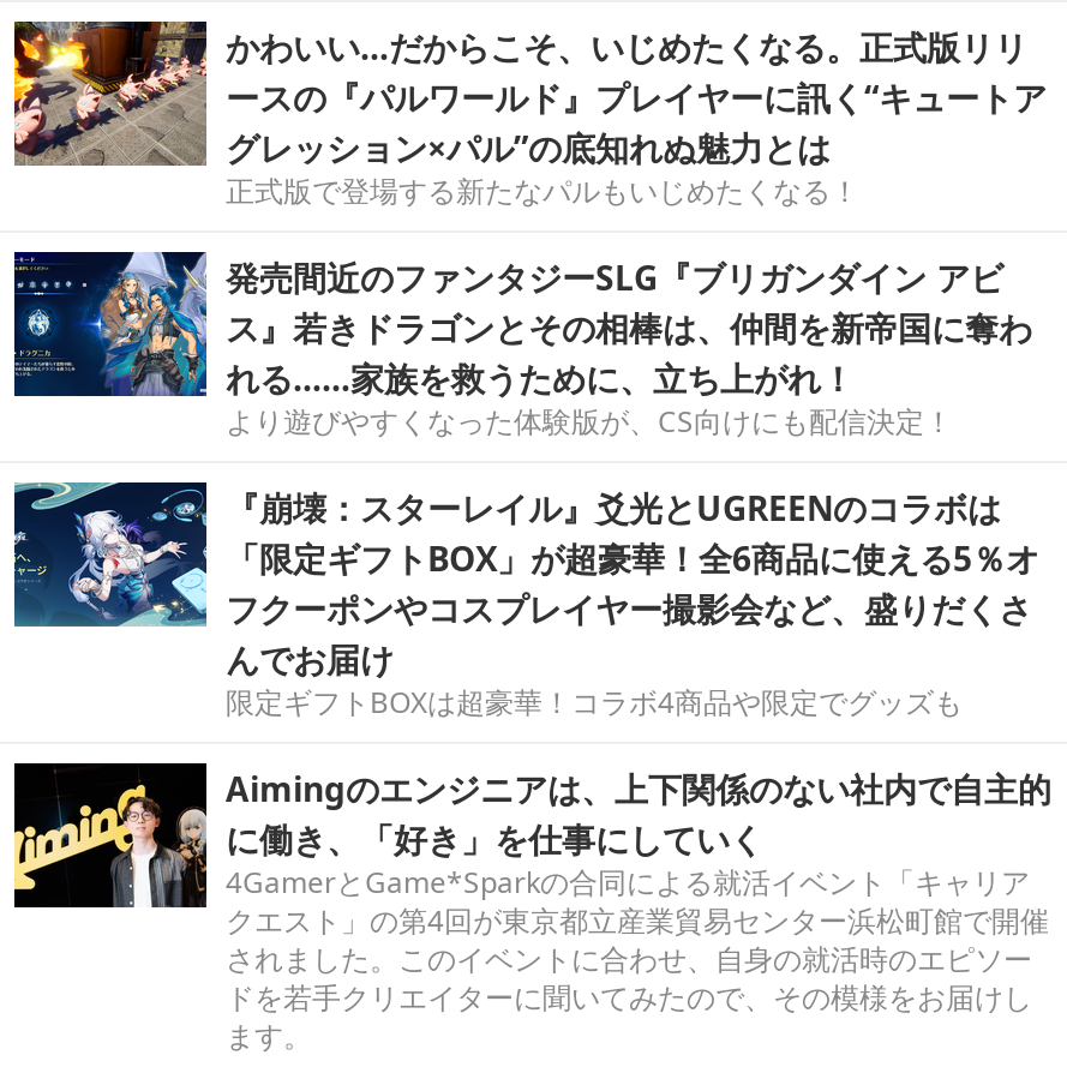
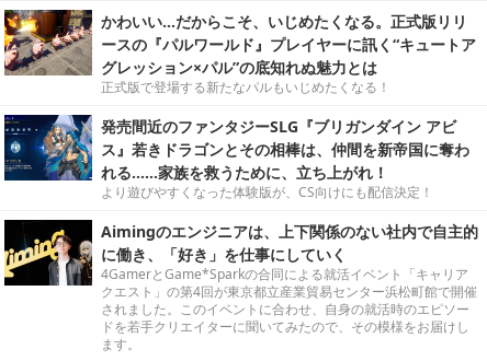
- [image]
- 『崩壊：スターレイル』爻光とUGREENのコラボは
- 「限定ギフトBOX」が超豪華！全6商品に使える5％オ
- フクーポンやコスプレイヤー撮影会など、盛りだくさ
- んでお届け
- 限定ギフトBOXは超豪華！コラボ4商品や限定でグッズも
